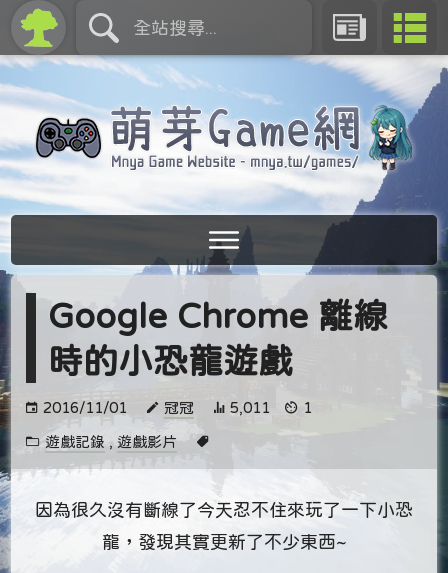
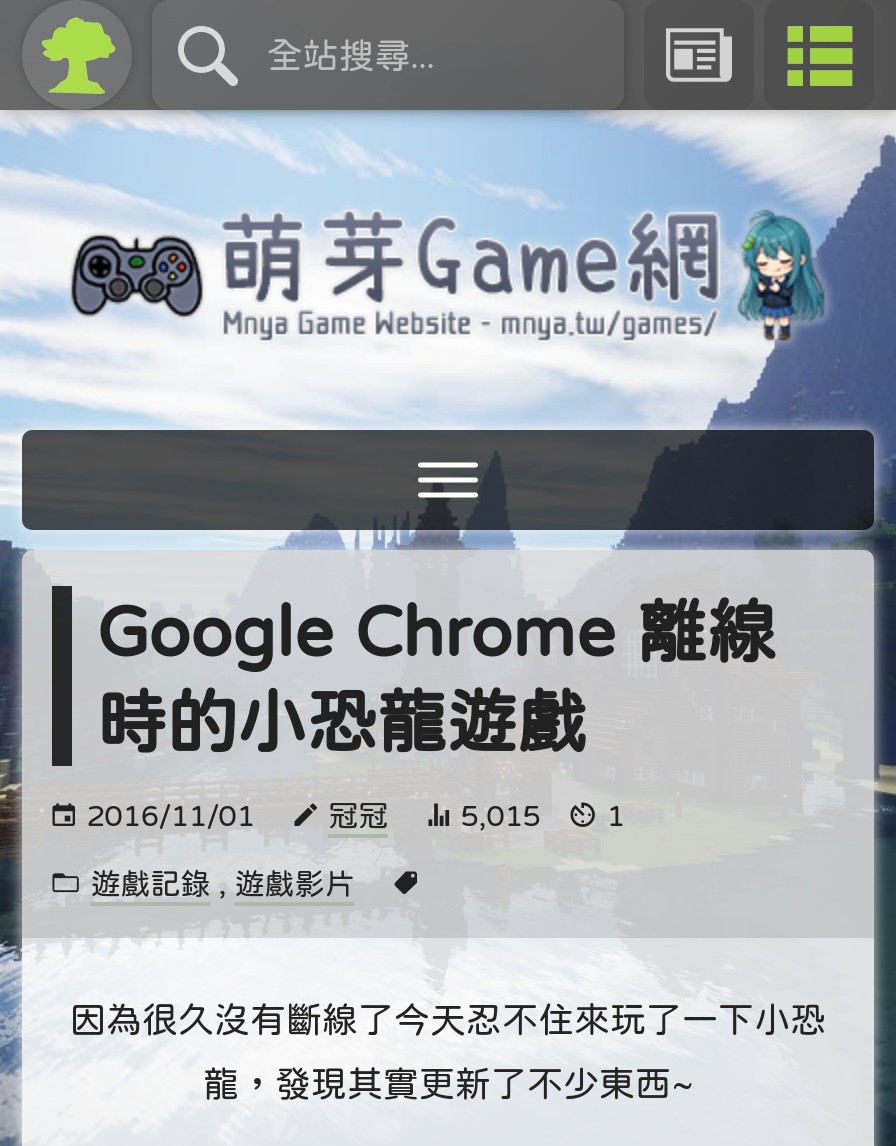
- 5,011 1
+ 5,015 1
